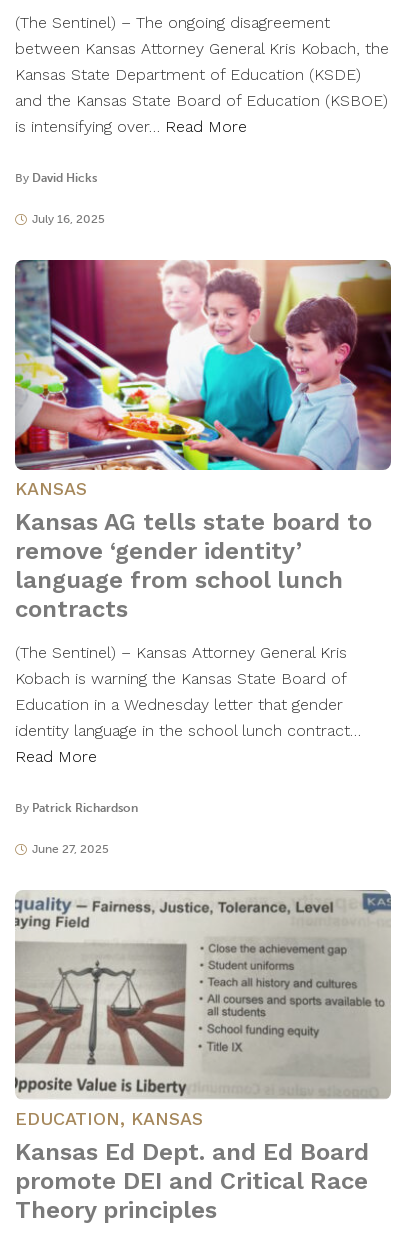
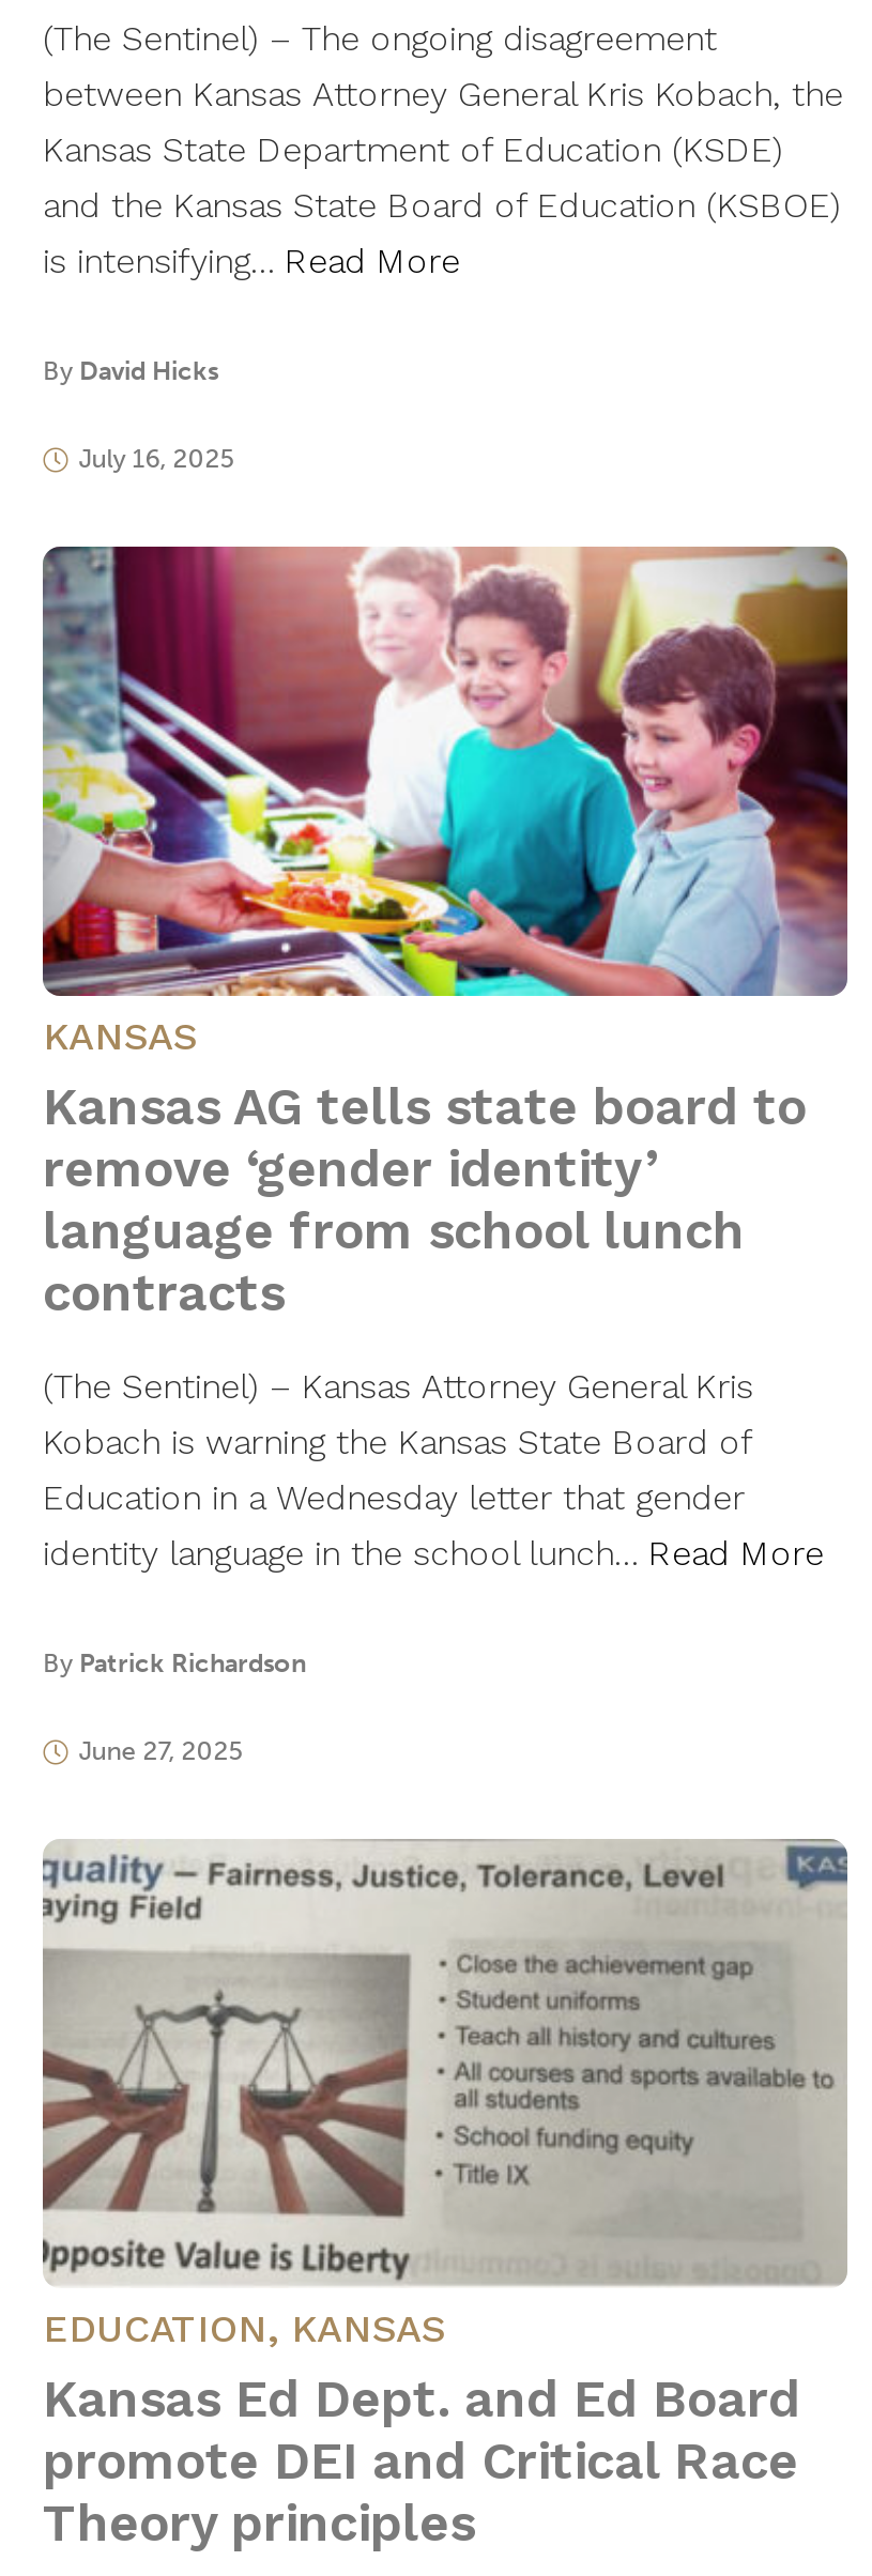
- is intensifying over… Read More
+ is intensifying… Read More

- identity language in the school lunch contract…
- Read More
+ identity language in the school lunch… Read More
